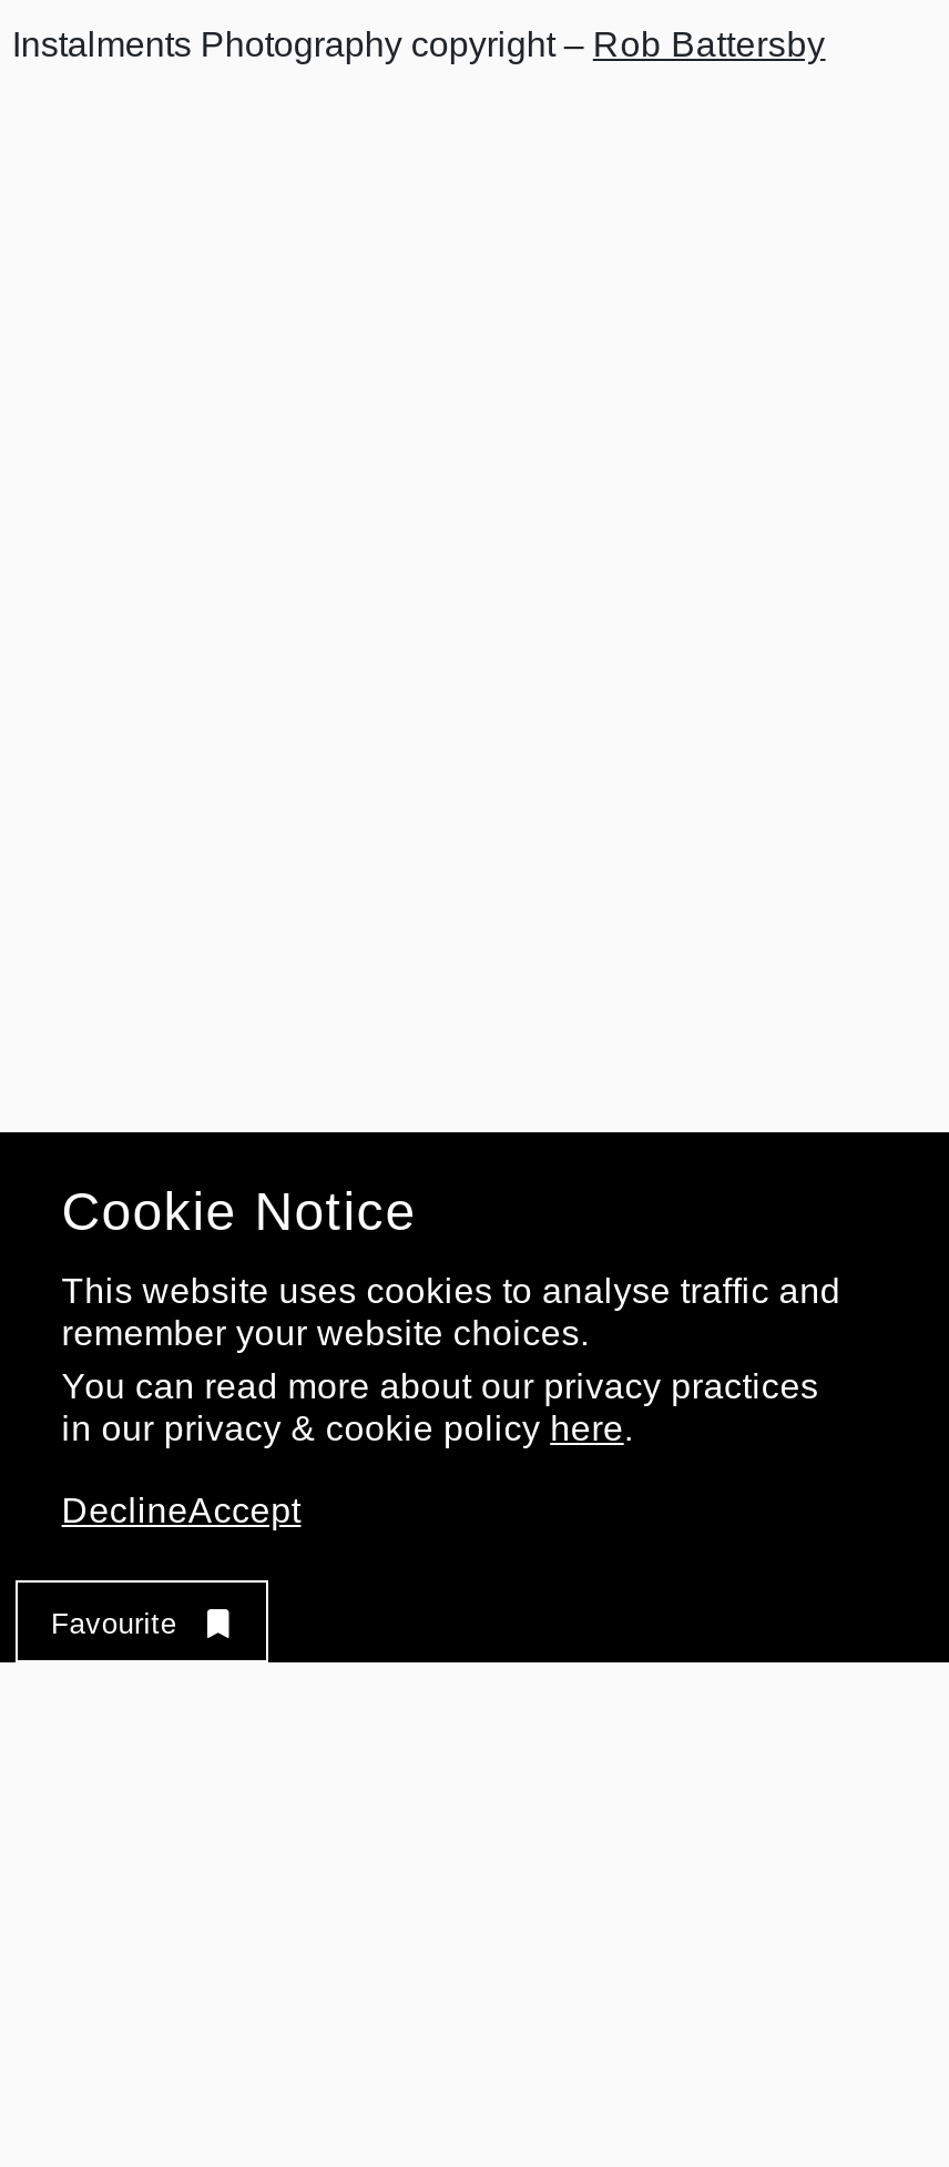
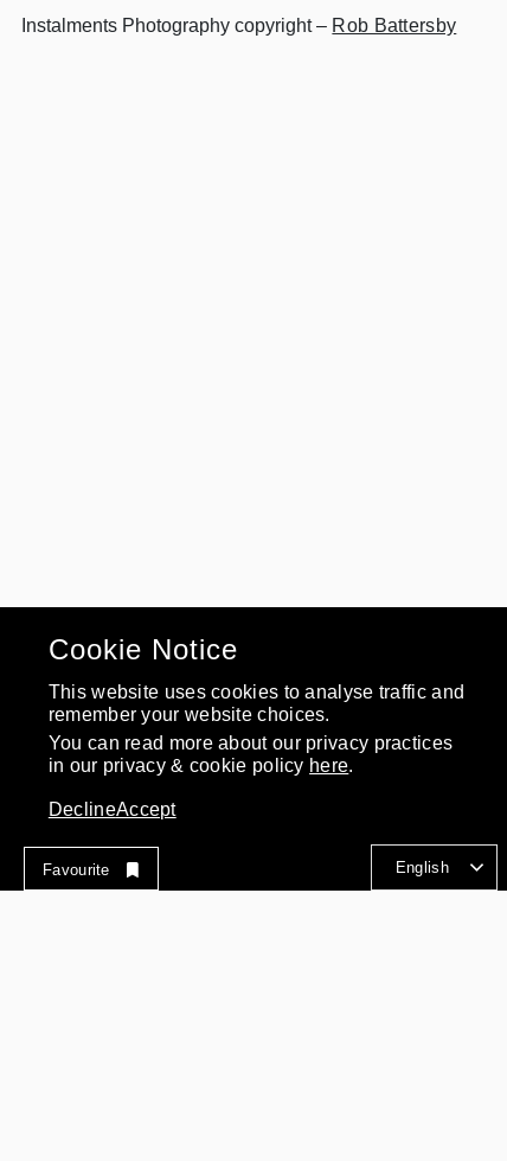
+ English
